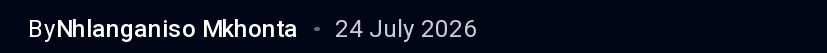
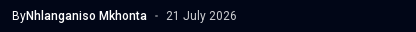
- ByNhlanganiso Mkhonta 24 July 2026
+ ByNhlanganiso Mkhonta 21 July 2026
